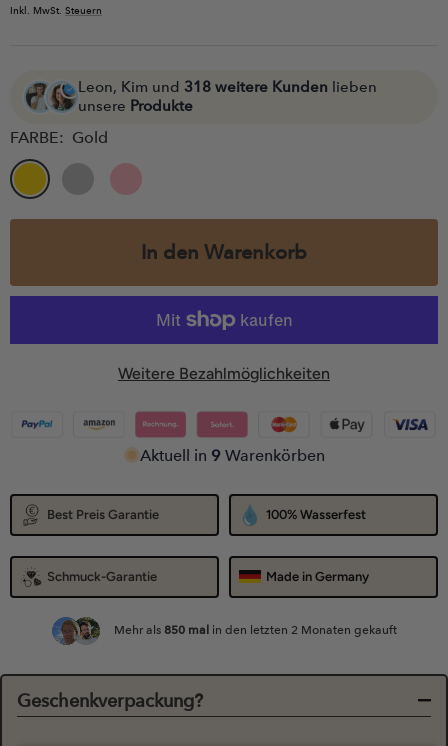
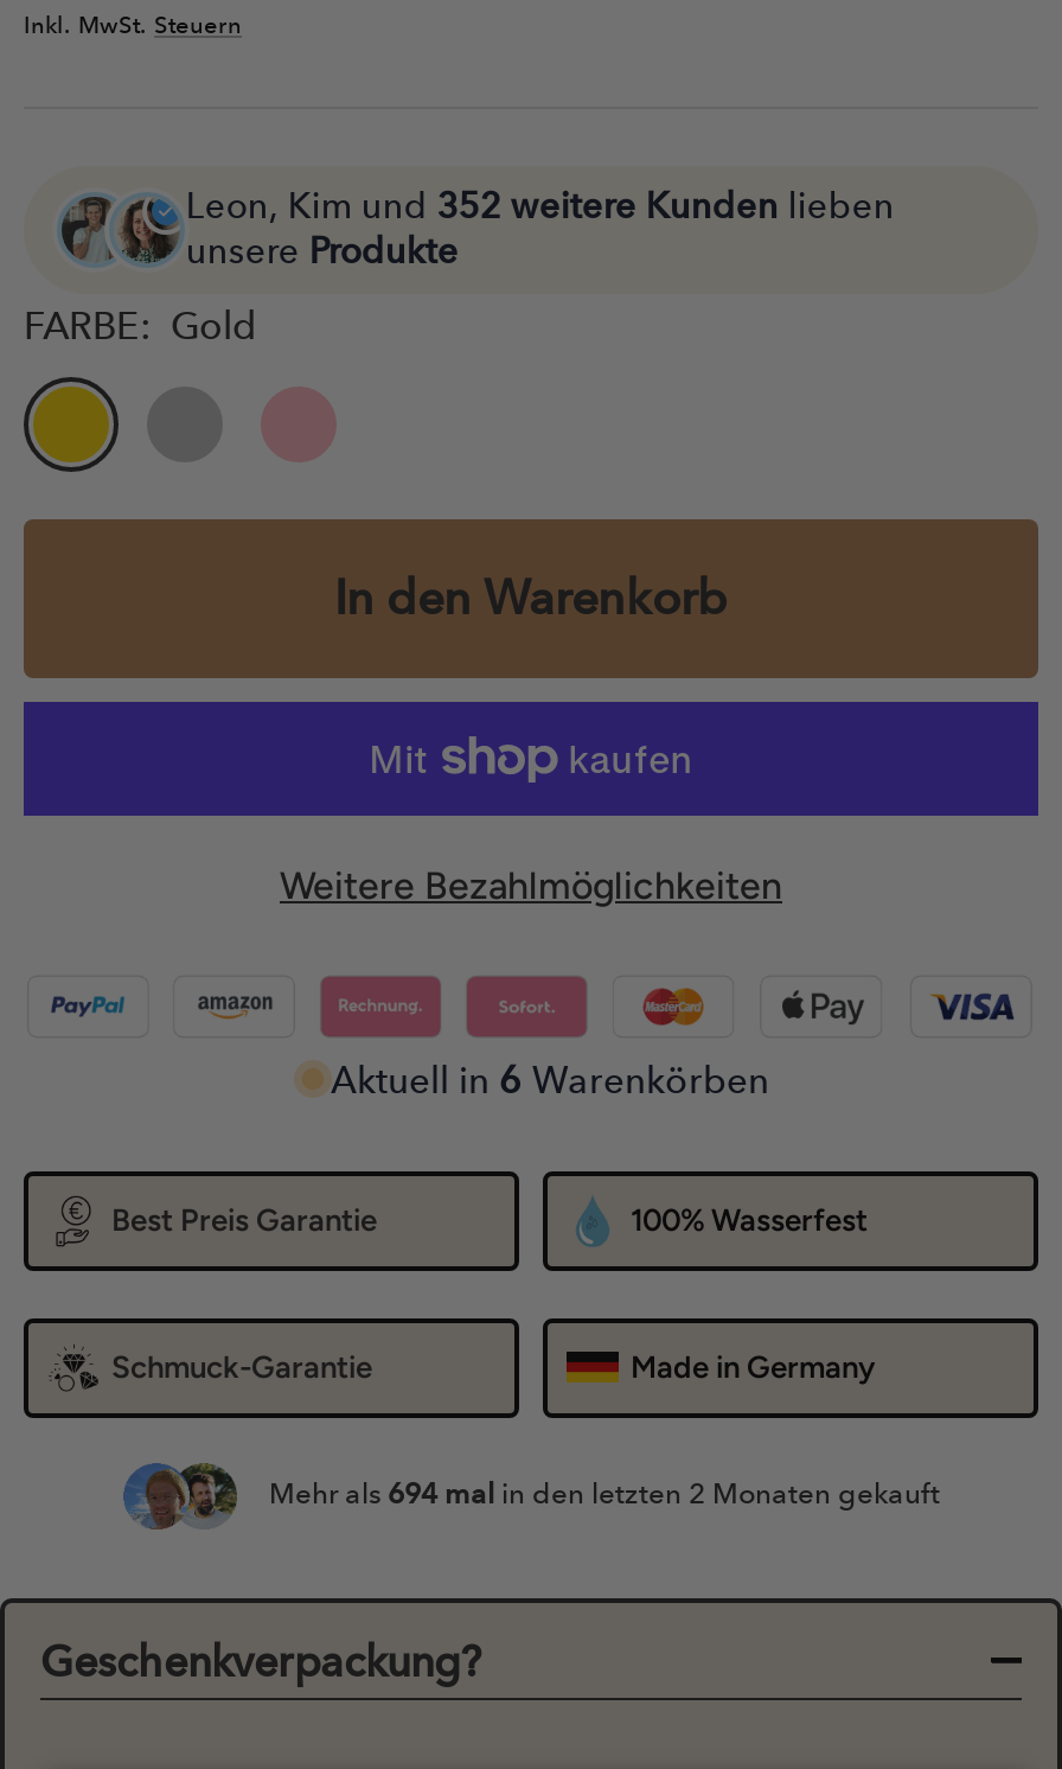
- Leon, Kim und 318 weitere Kunden lieben
+ Leon, Kim und 352 weitere Kunden lieben

- Aktuell in 9 Warenkörben
+ Aktuell in 6 Warenkörben

- Mehr als 850 mal in den letzten 2 Monaten gekauft
+ Mehr als 694 mal in den letzten 2 Monaten gekauft
